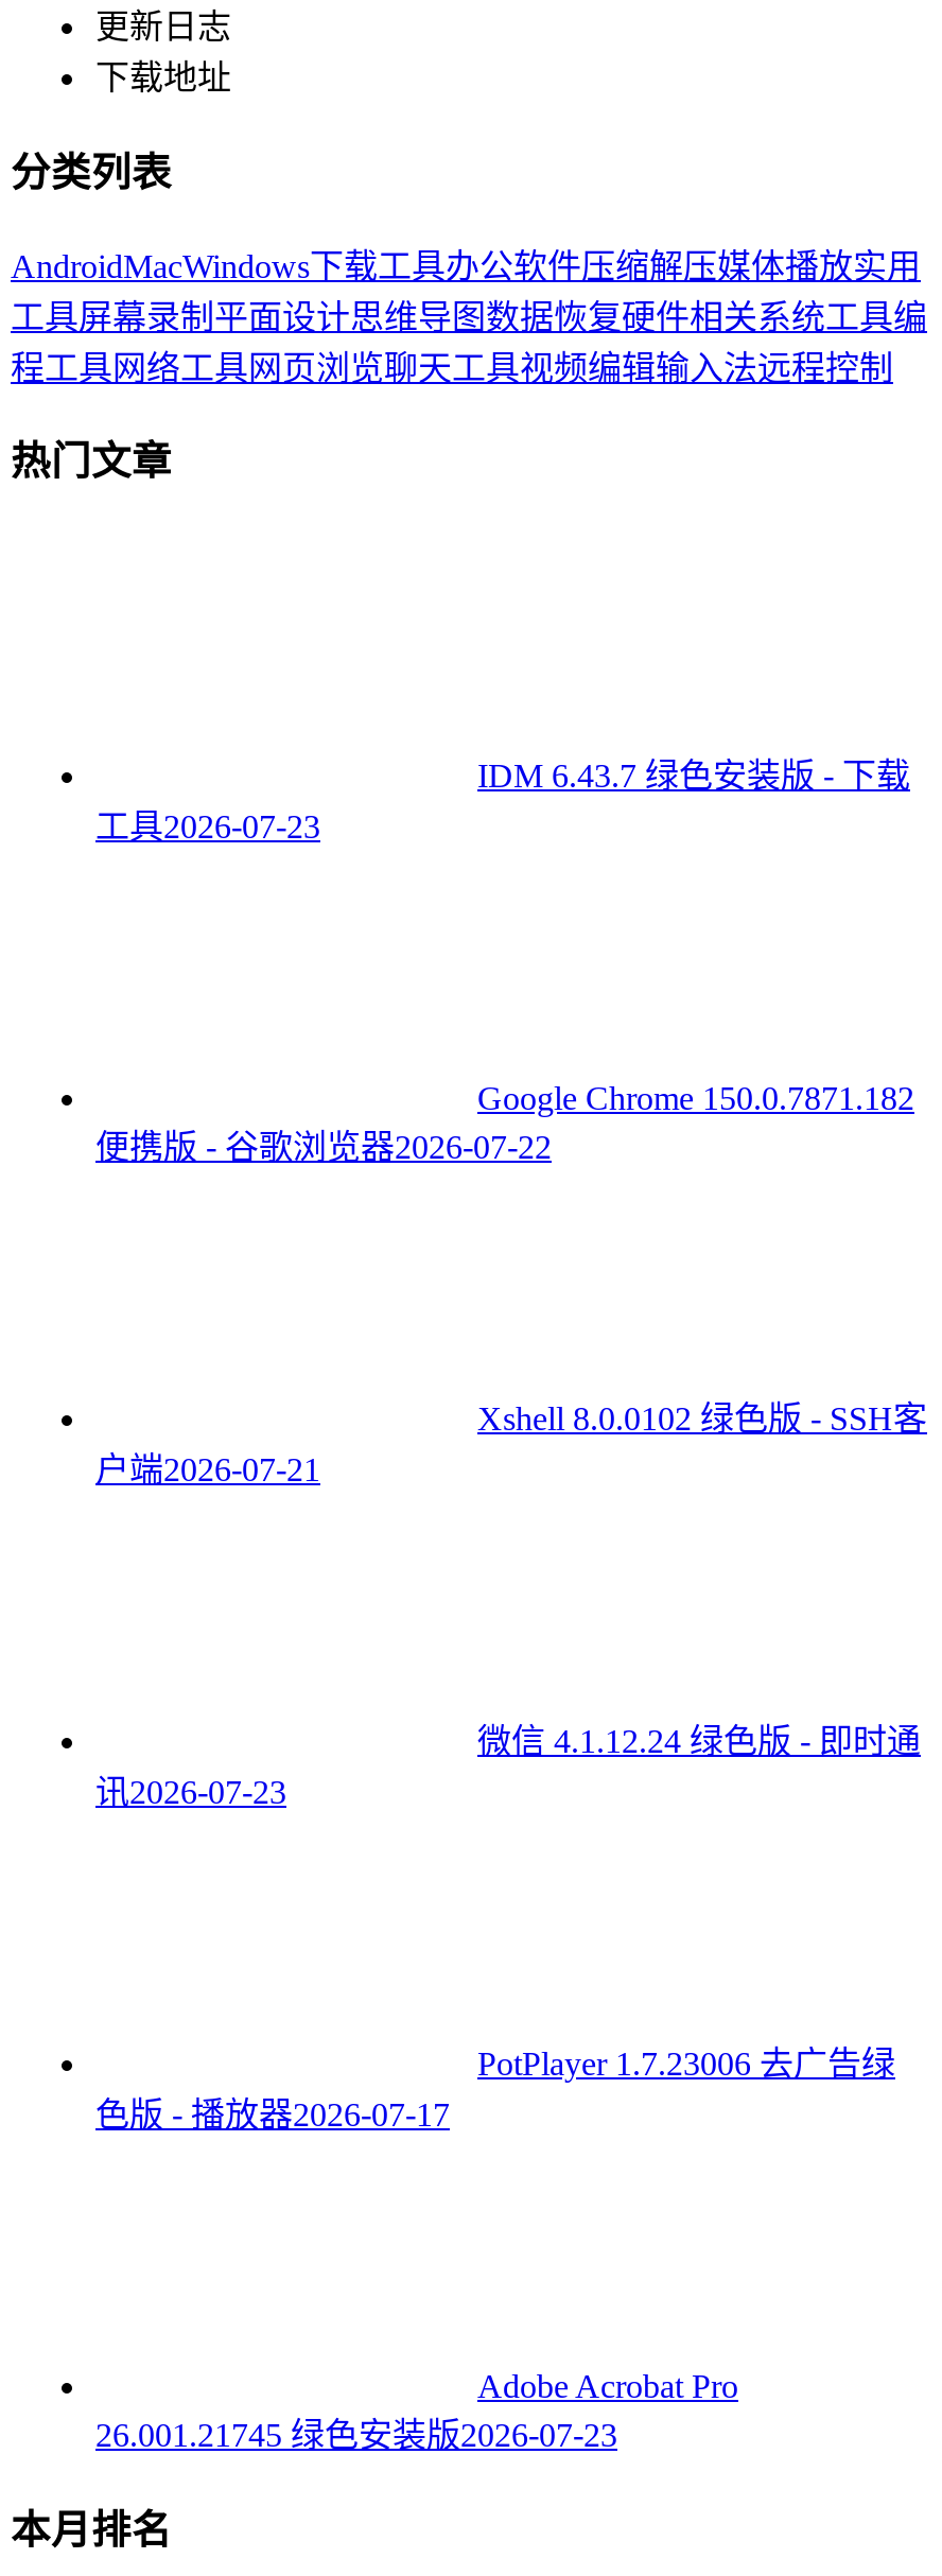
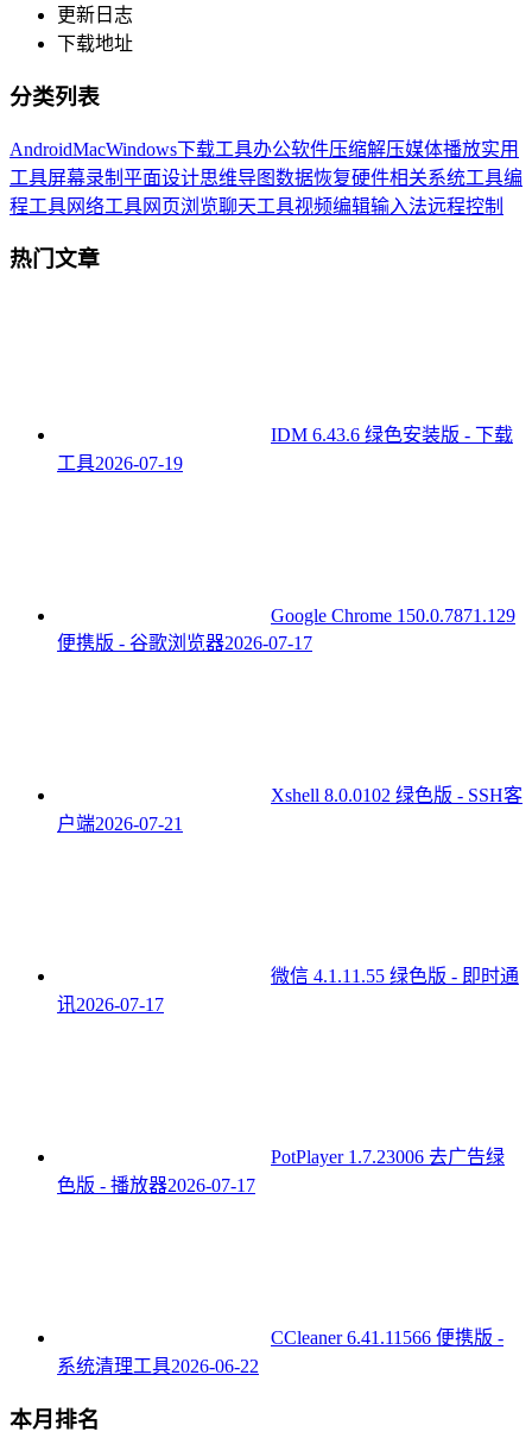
- IDM 6.43.7 绿色安装版 - 下载
+ IDM 6.43.6 绿色安装版 - 下载

- 工具2026-07-23
+ 工具2026-07-19

- Google Chrome 150.0.7871.182
+ Google Chrome 150.0.7871.129

- 便携版 - 谷歌浏览器2026-07-22
+ 便携版 - 谷歌浏览器2026-07-17

- 微信 4.1.12.24 绿色版 - 即时通
+ 微信 4.1.11.55 绿色版 - 即时通

- 讯2026-07-23
+ 讯2026-07-17

- Adobe Acrobat Pro
- 26.001.21745 绿色安装版2026-07-23
+ CCleaner 6.41.11566 便携版 -
+ 系统清理工具2026-06-22
